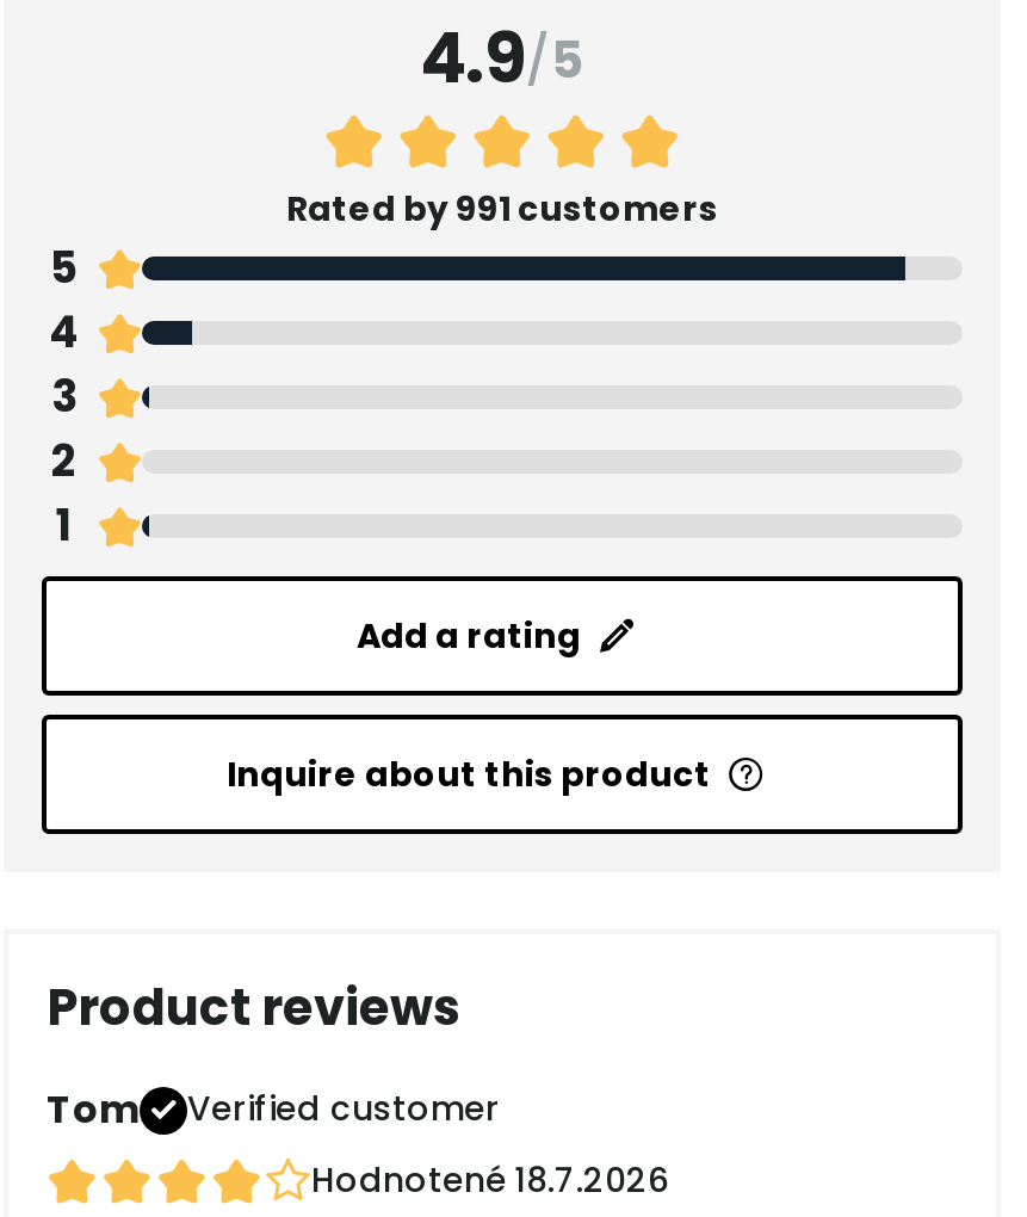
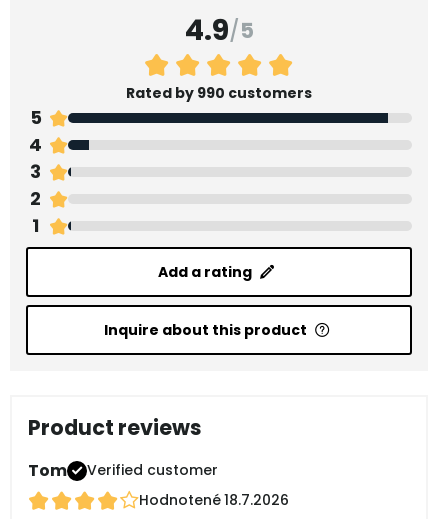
- Rated by 991 customers
+ Rated by 990 customers
